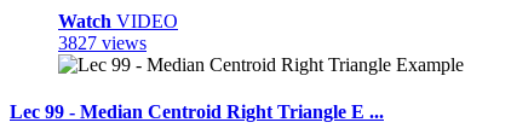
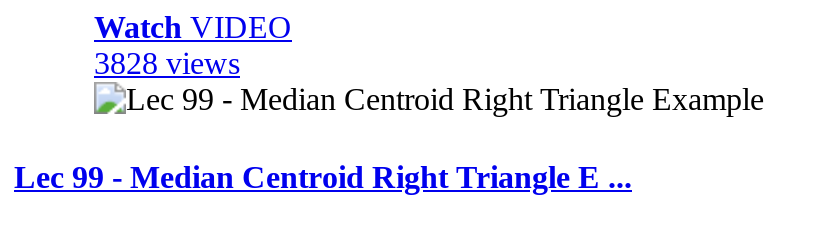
- 3827 views
+ 3828 views
